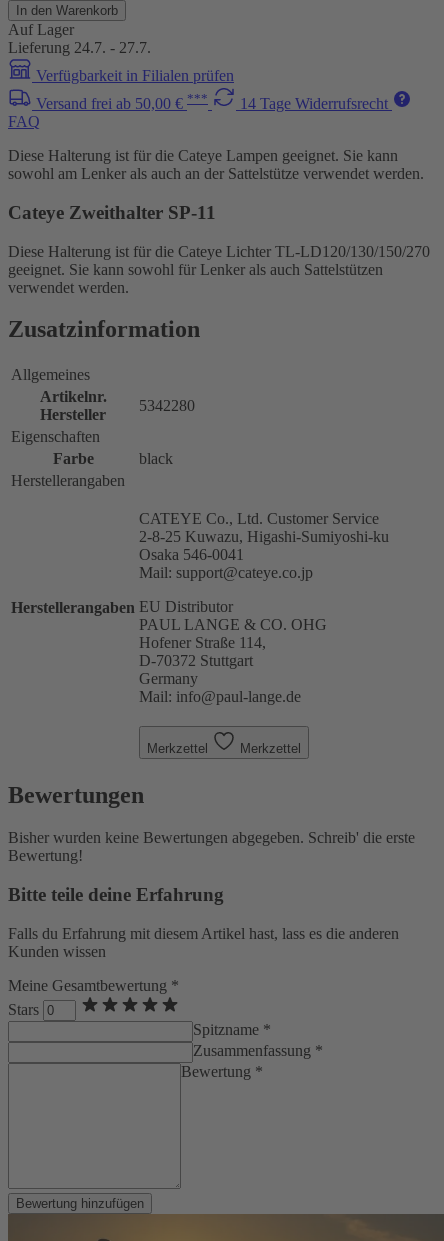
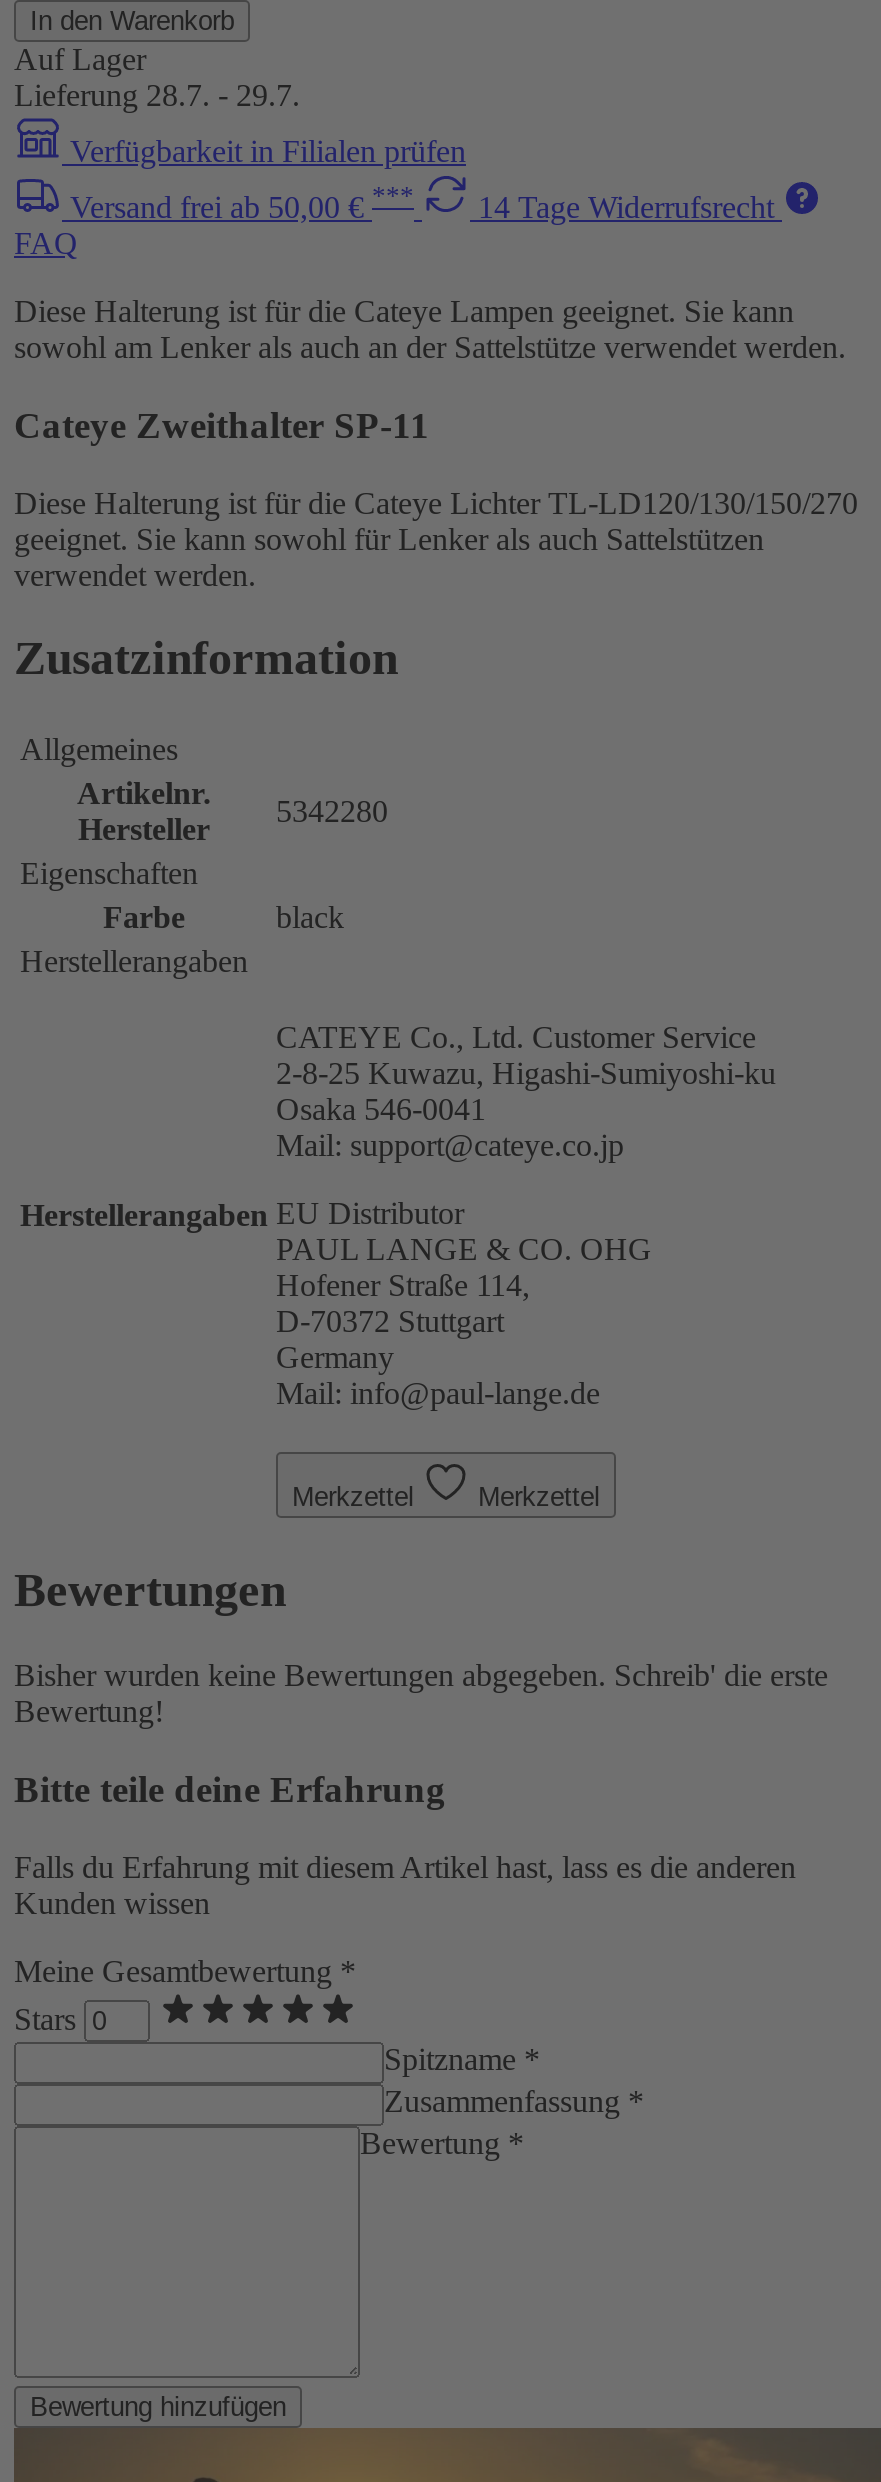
- Lieferung 24.7. - 27.7.
+ Lieferung 28.7. - 29.7.
